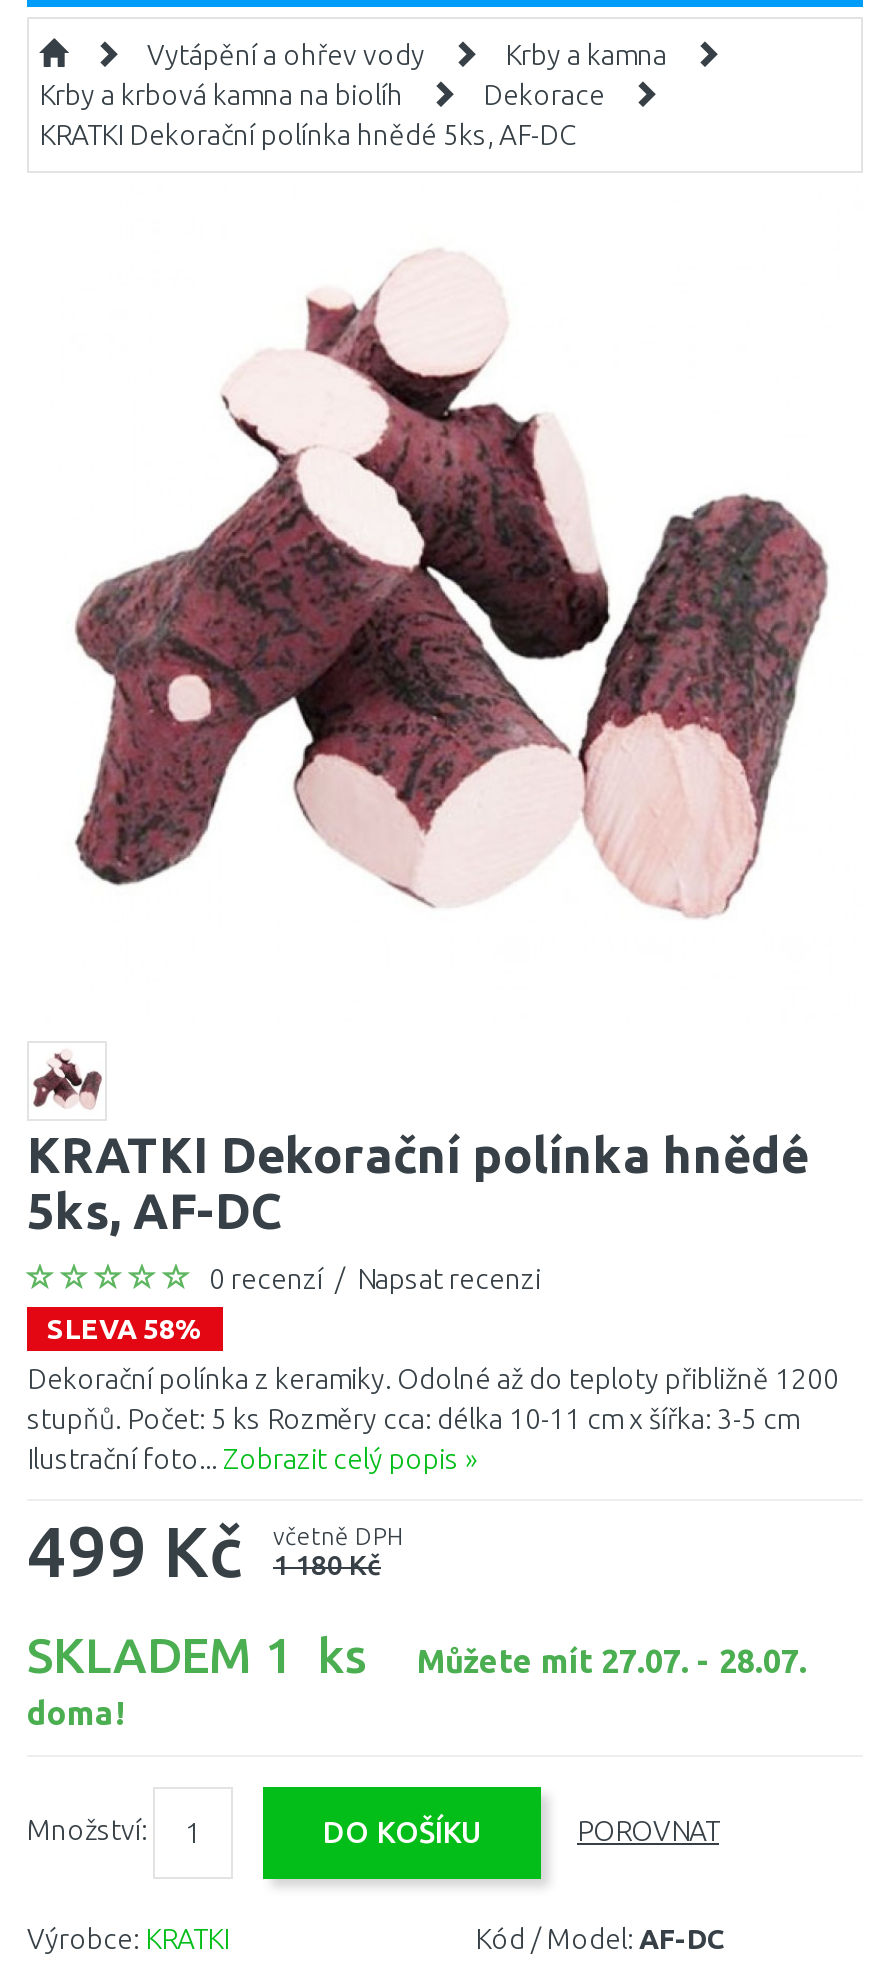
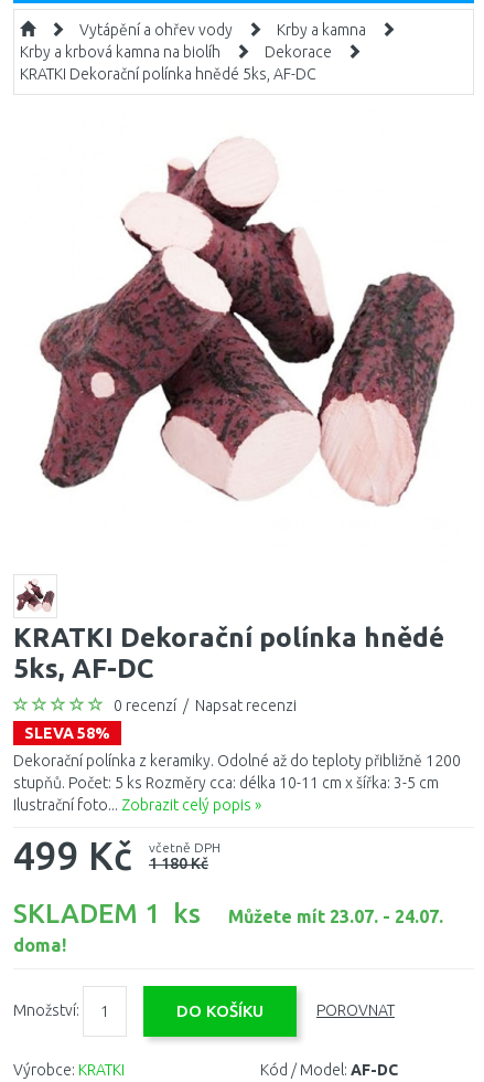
- SKLADEM 1 ks Můžete mít 27.07. - 28.07.
+ SKLADEM 1 ks Můžete mít 23.07. - 24.07.
